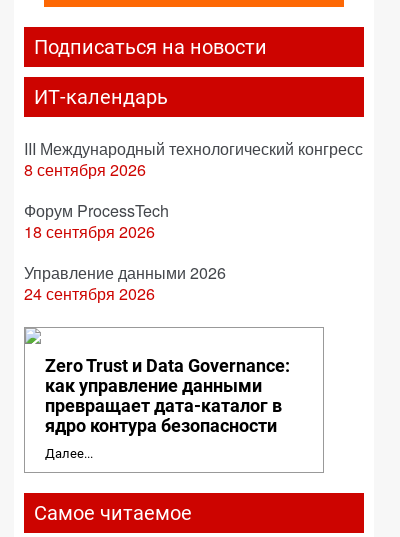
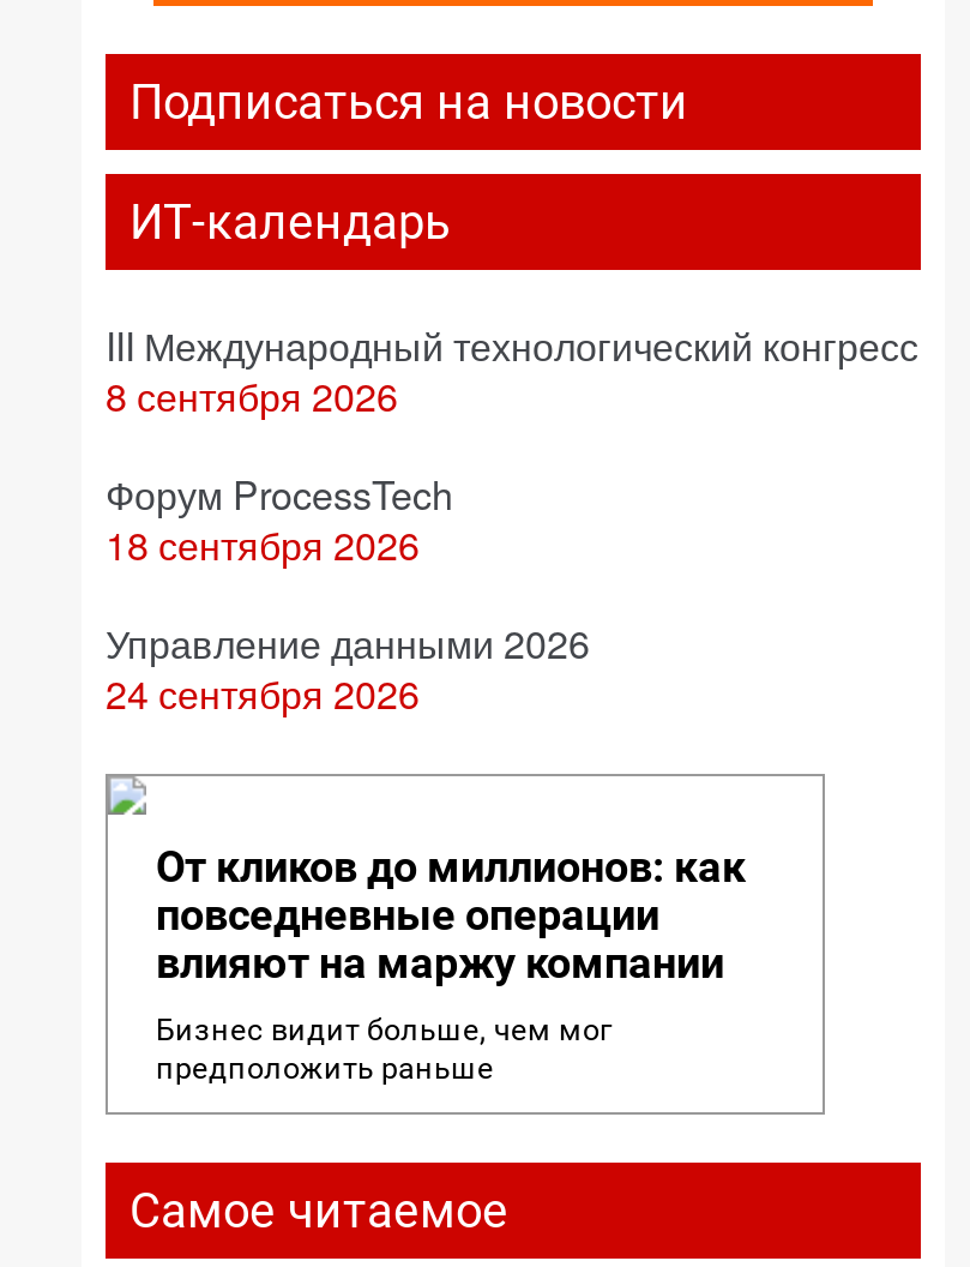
- Zero Trust и Data Governance:
- как управление данными
- превращает дата-каталог в
- ядро контура безопасности
+ От кликов до миллионов: как
+ повседневные операции
+ влияют на маржу компании

- Далее...
+ Бизнес видит больше, чем мог
+ предположить раньше
